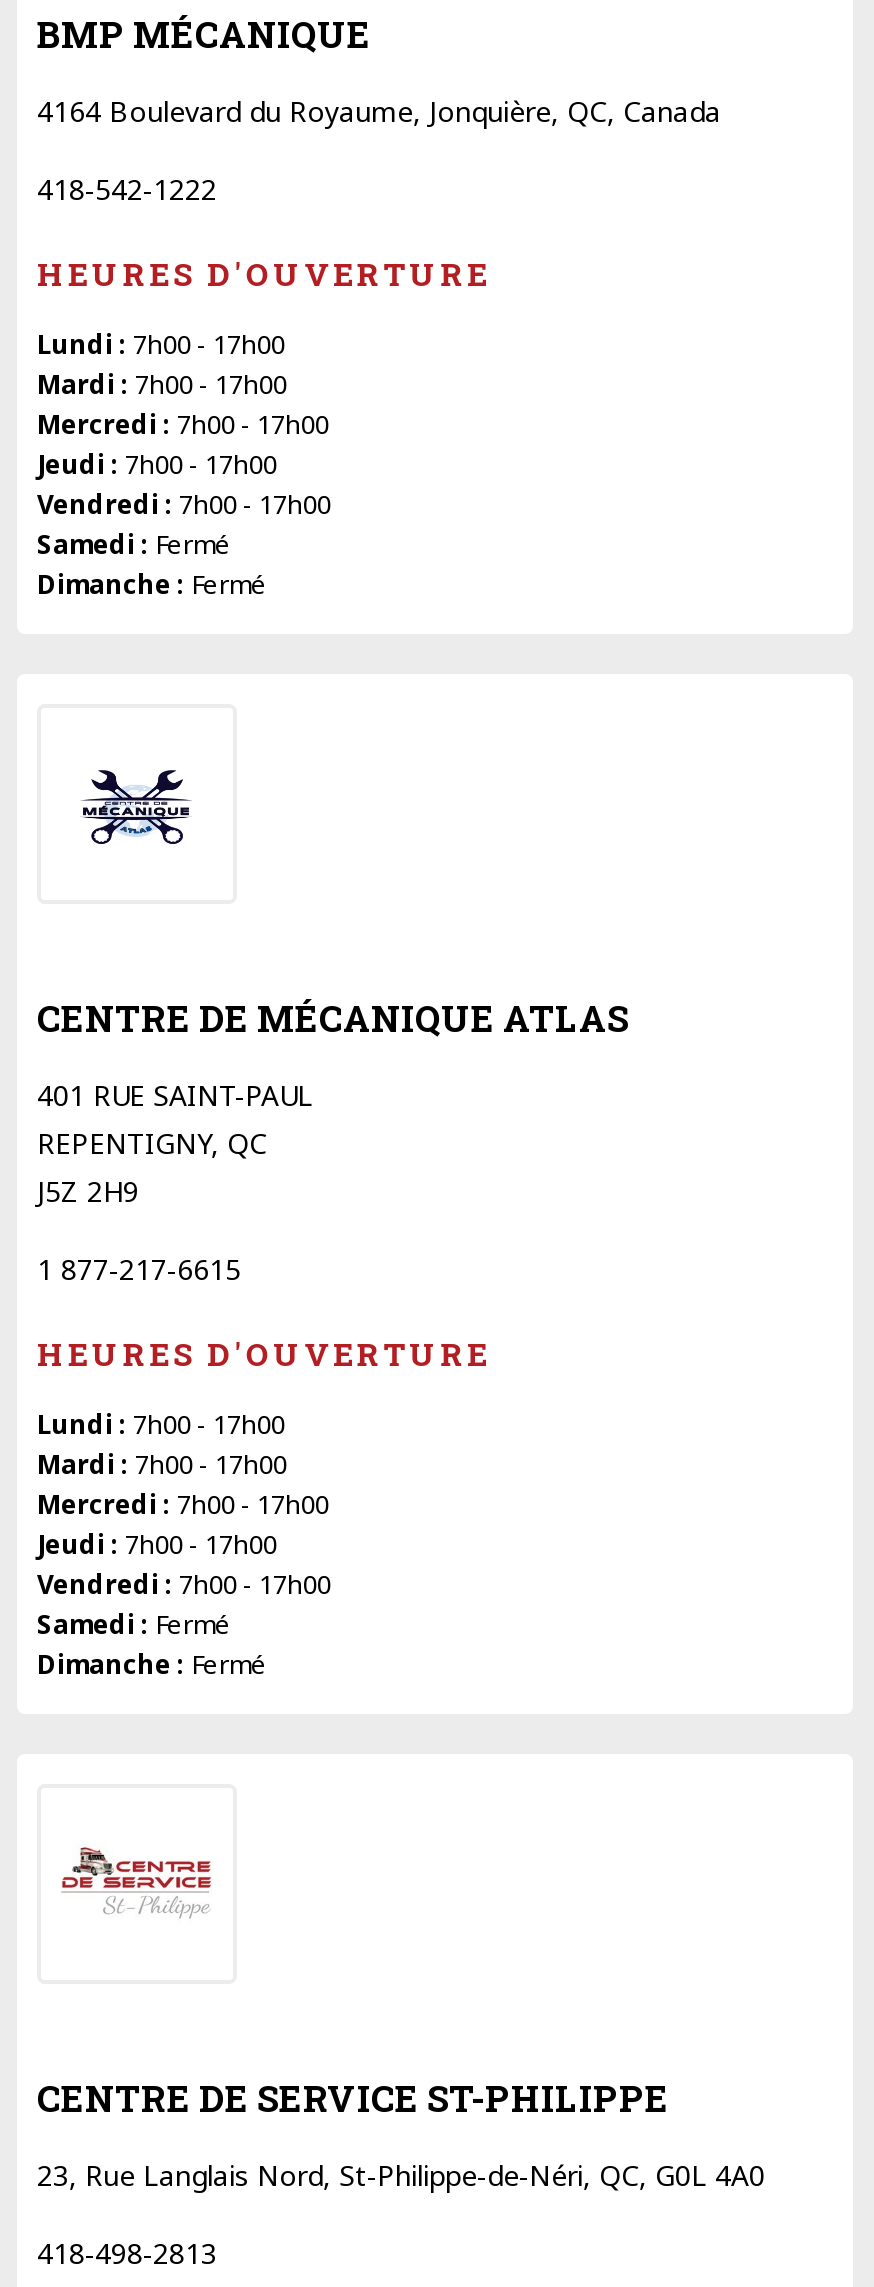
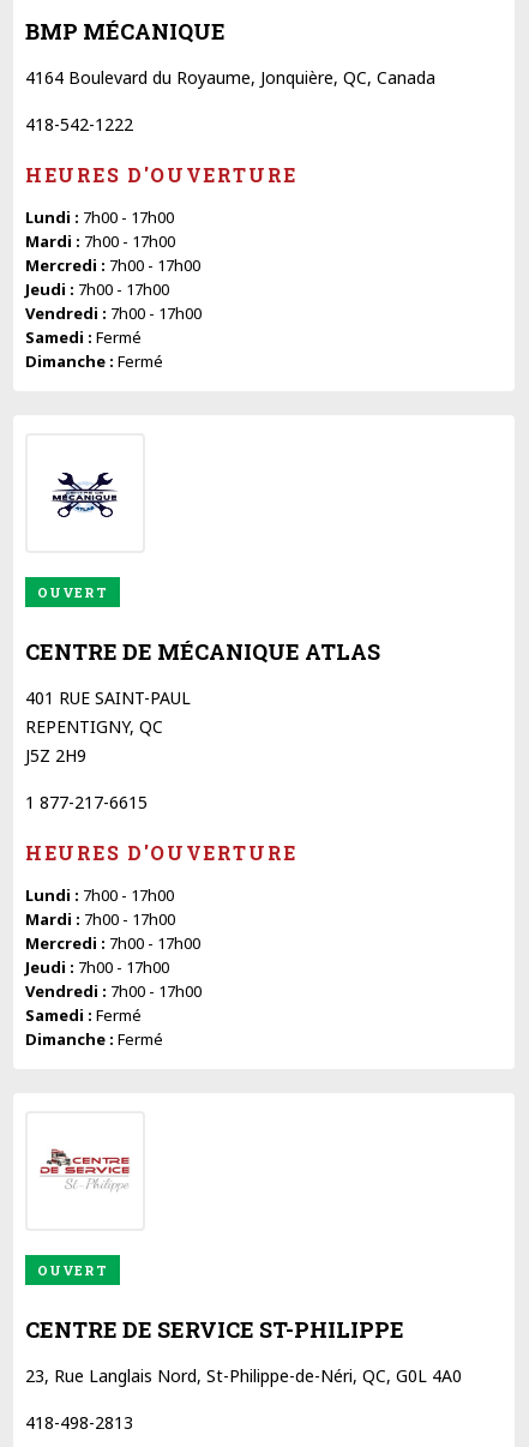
+ OUVERT

+ OUVERT
